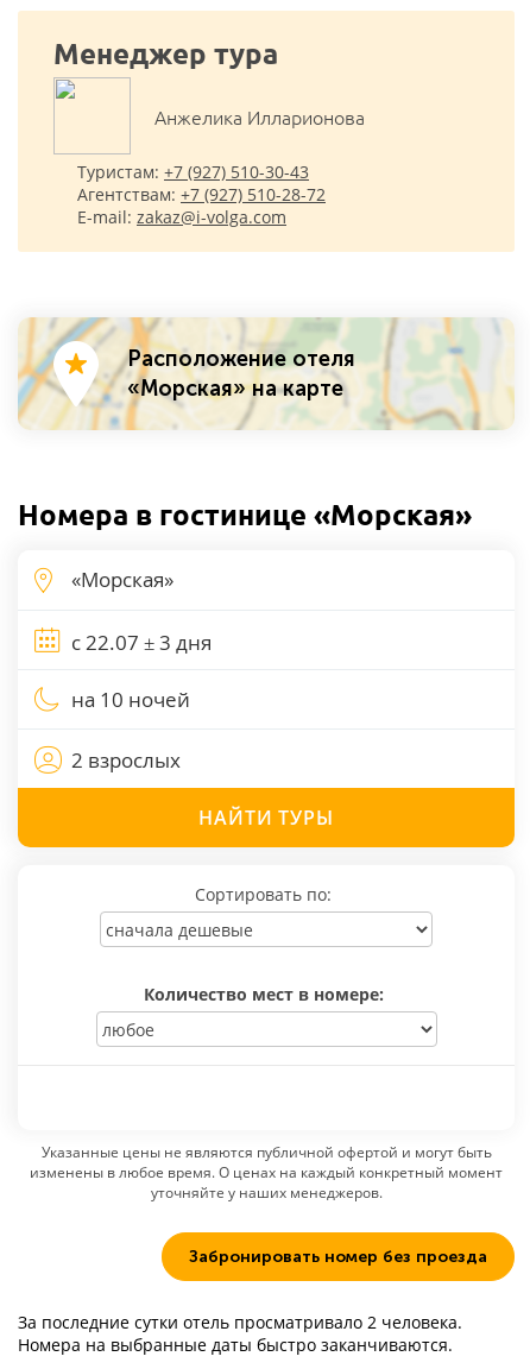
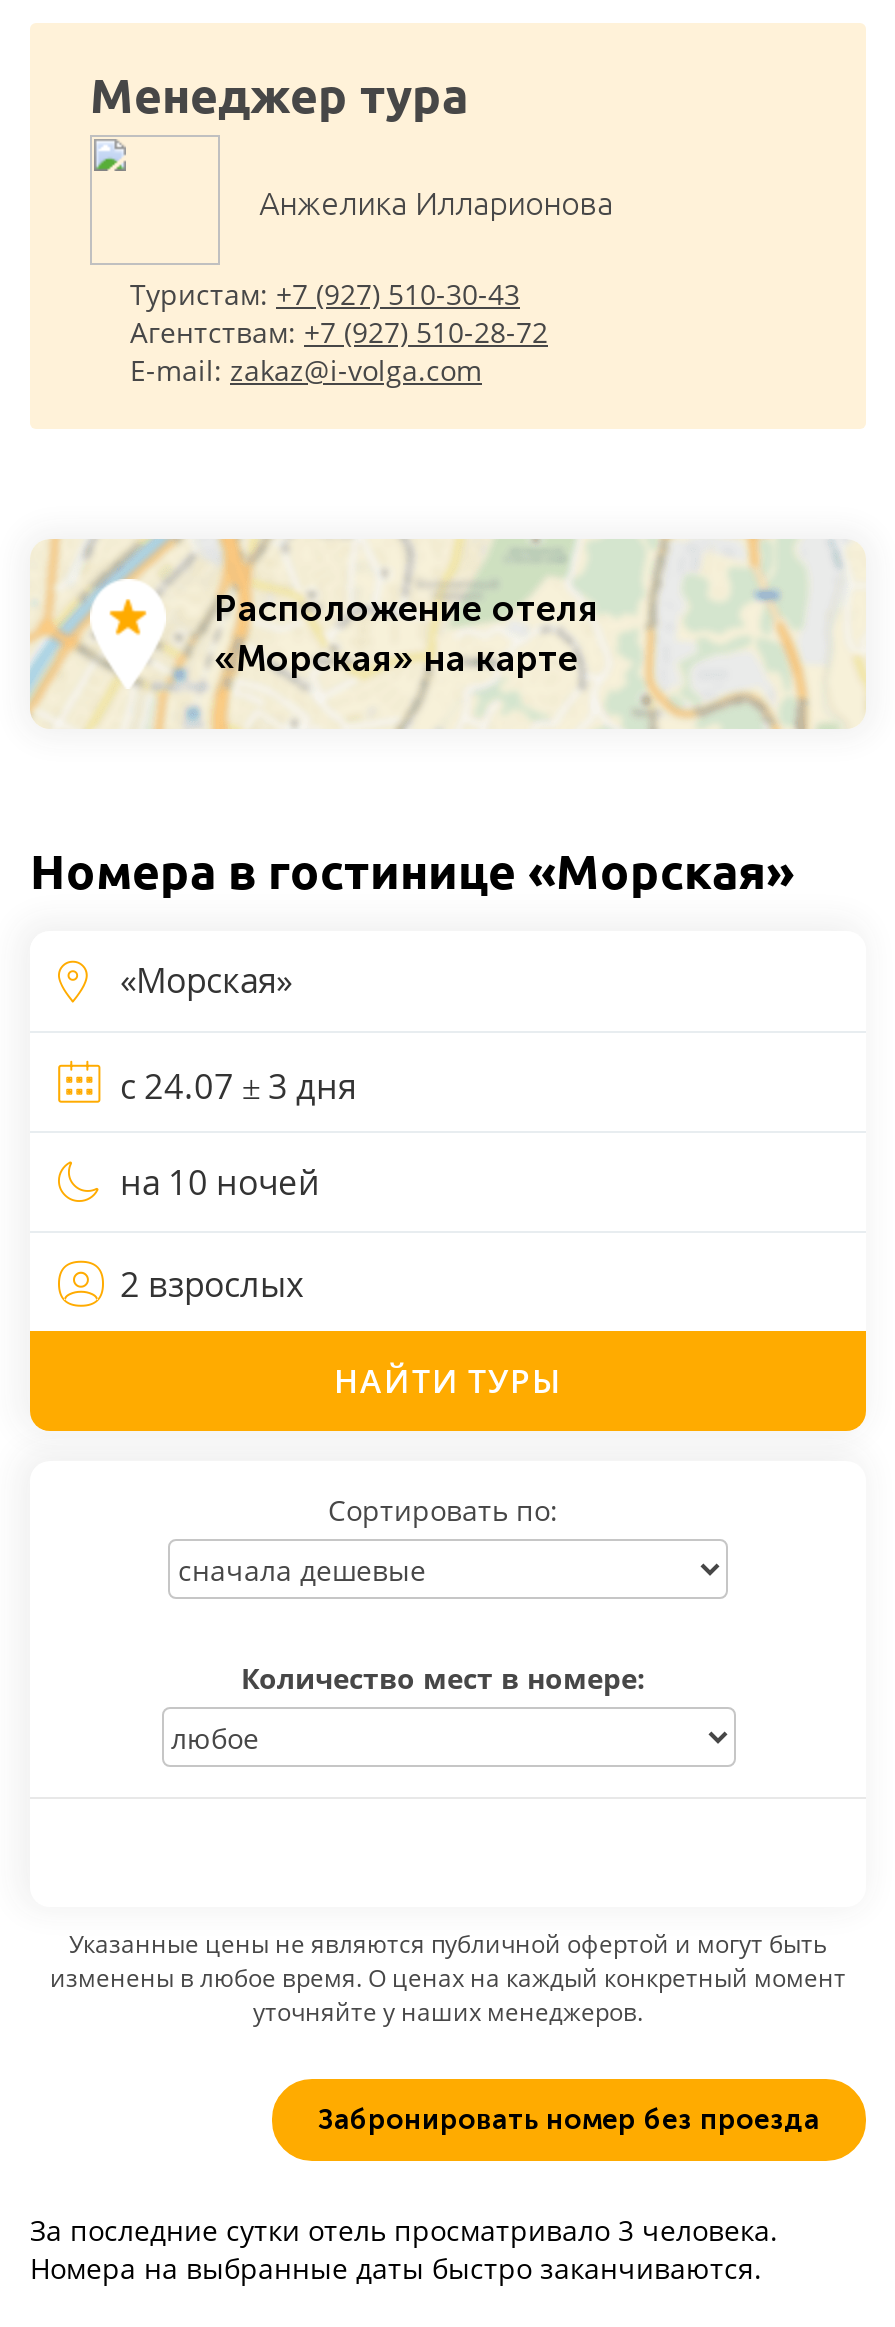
- За последние сутки отель просматривало 2 человека.
+ За последние сутки отель просматривало 3 человека.
